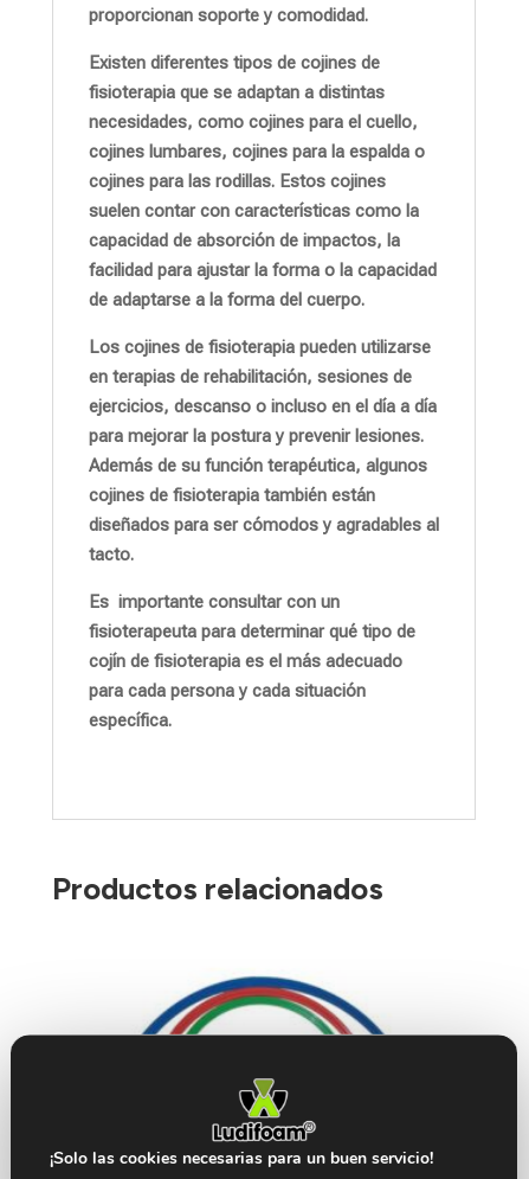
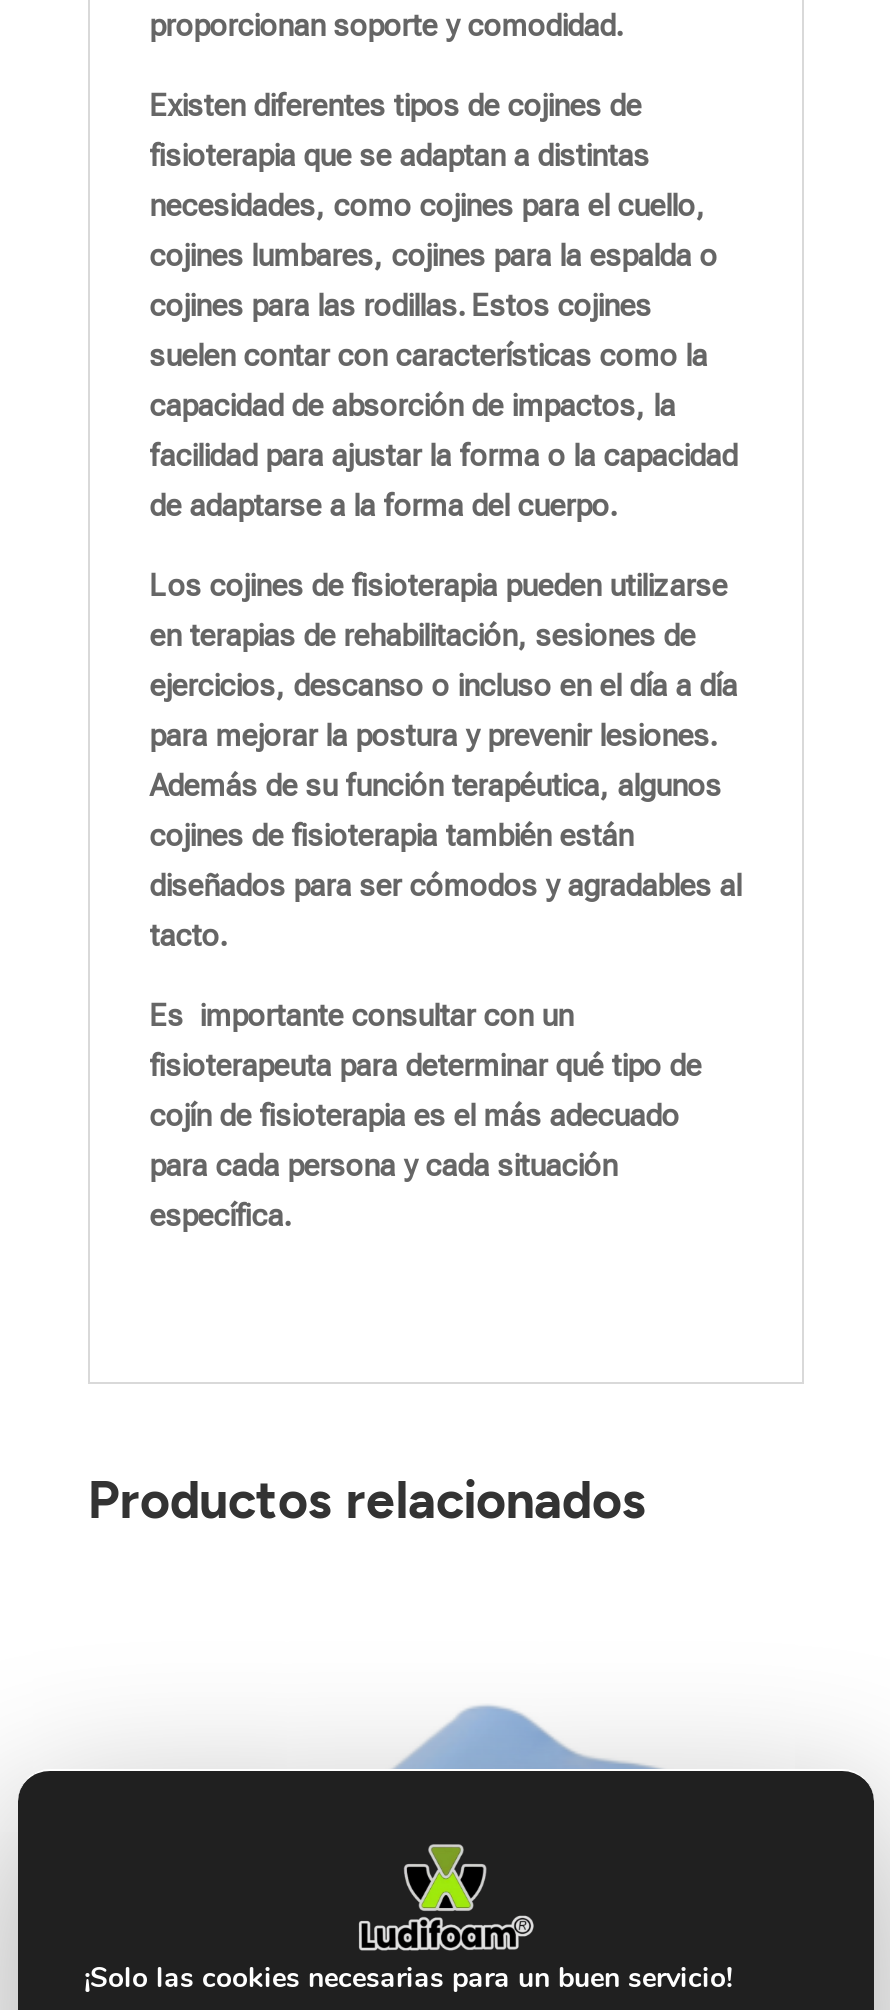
- [image]
+ [image]
